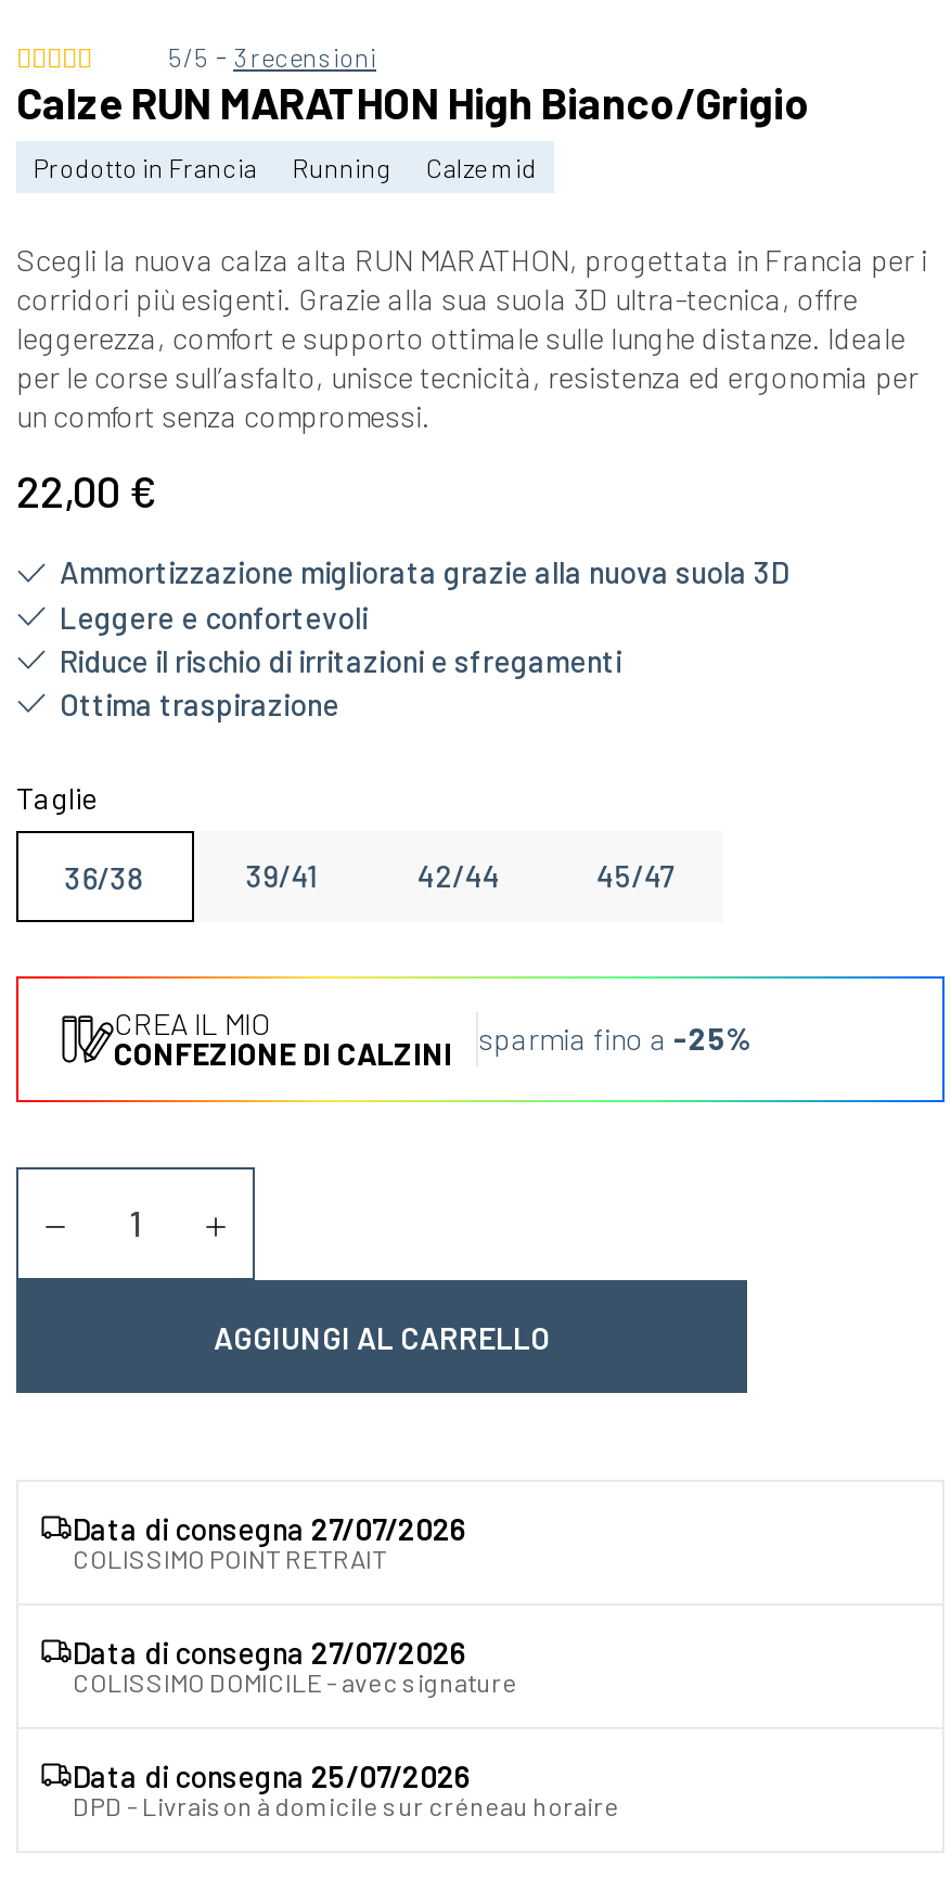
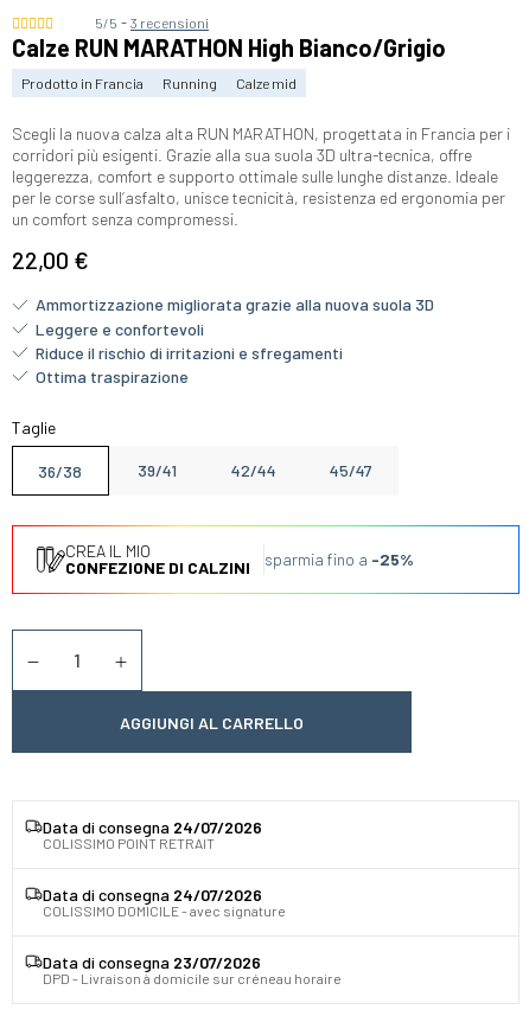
- Data di consegna 27/07/2026
+ Data di consegna 24/07/2026

- Data di consegna 27/07/2026
+ Data di consegna 24/07/2026

- Data di consegna 25/07/2026
+ Data di consegna 23/07/2026
